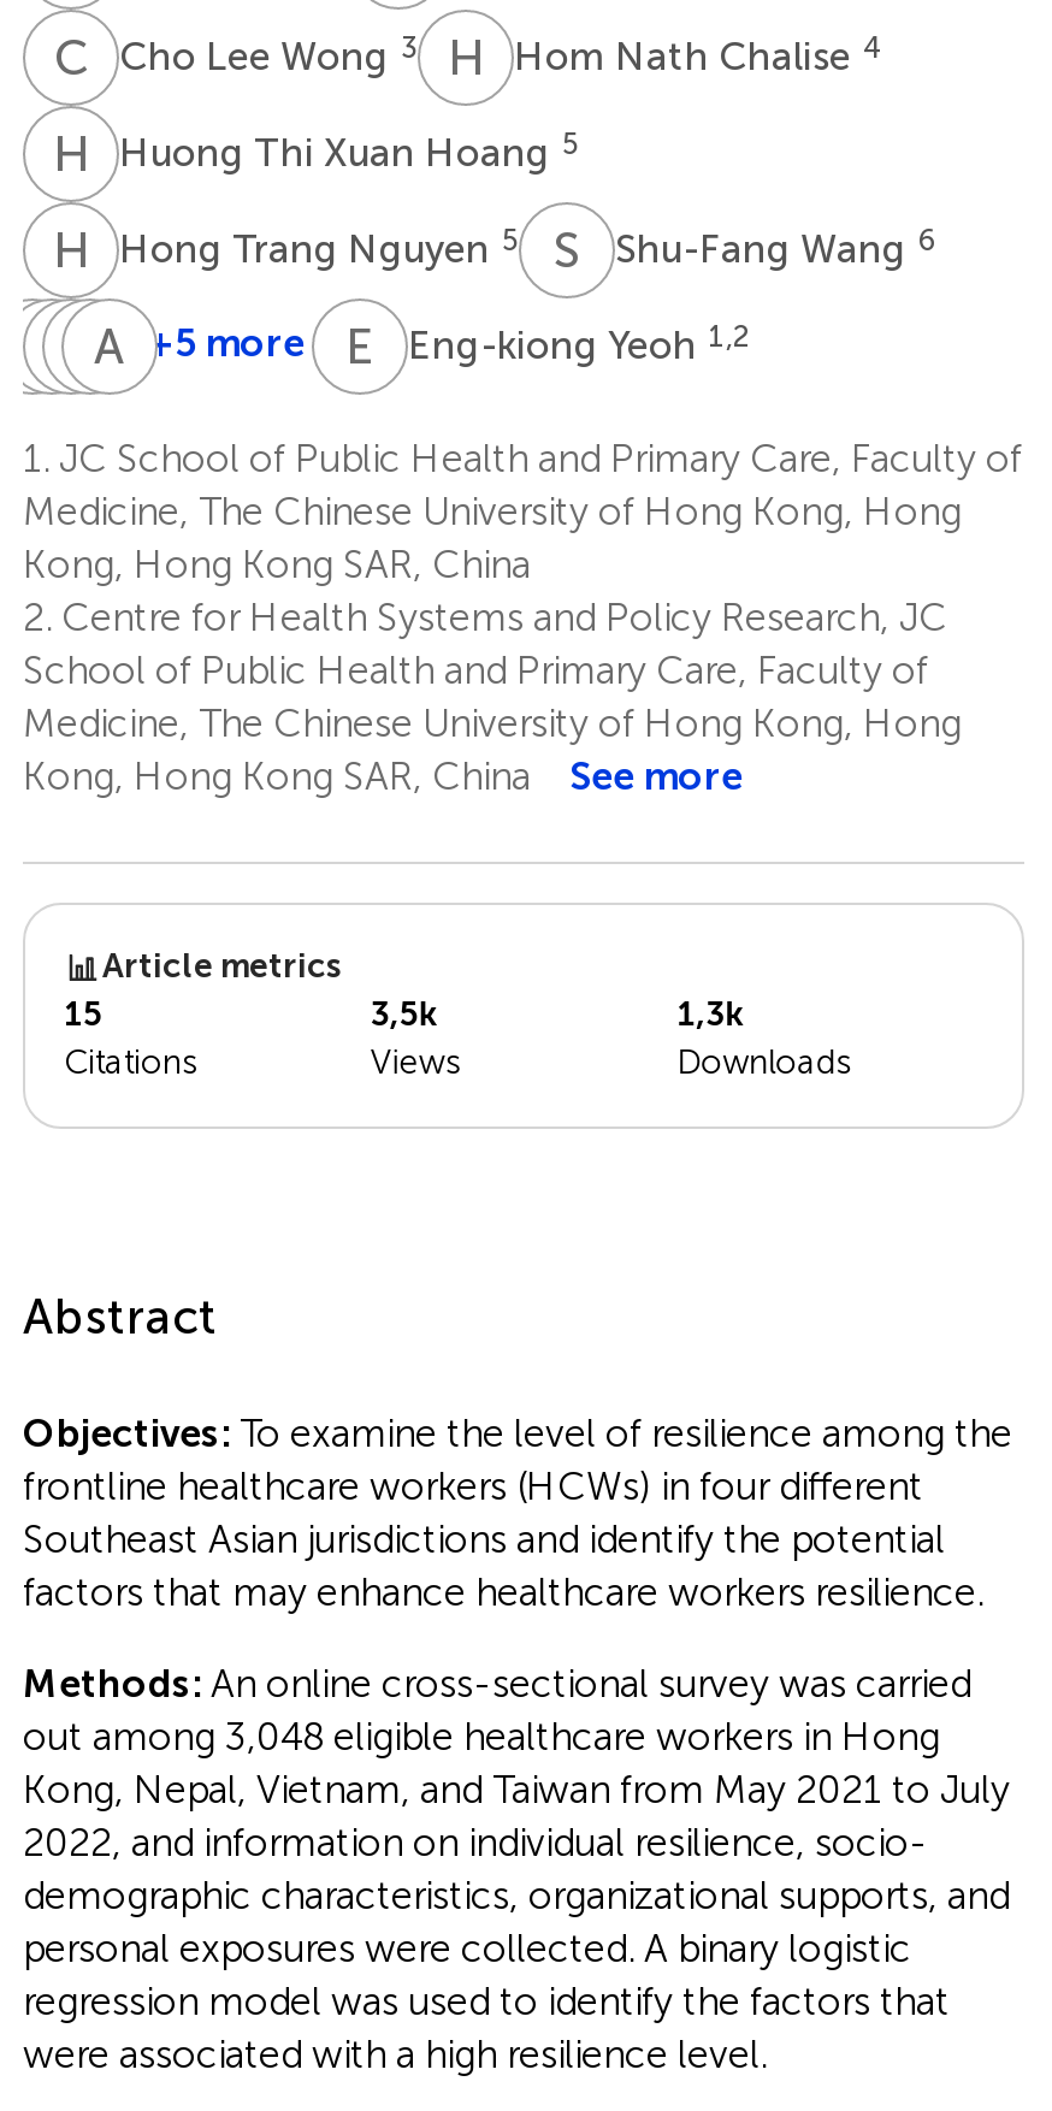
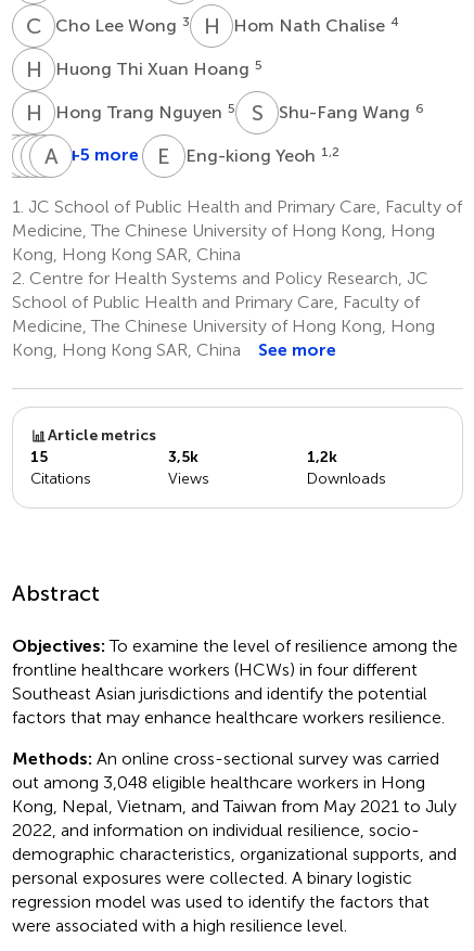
- 1,3k
+ 1,2k
